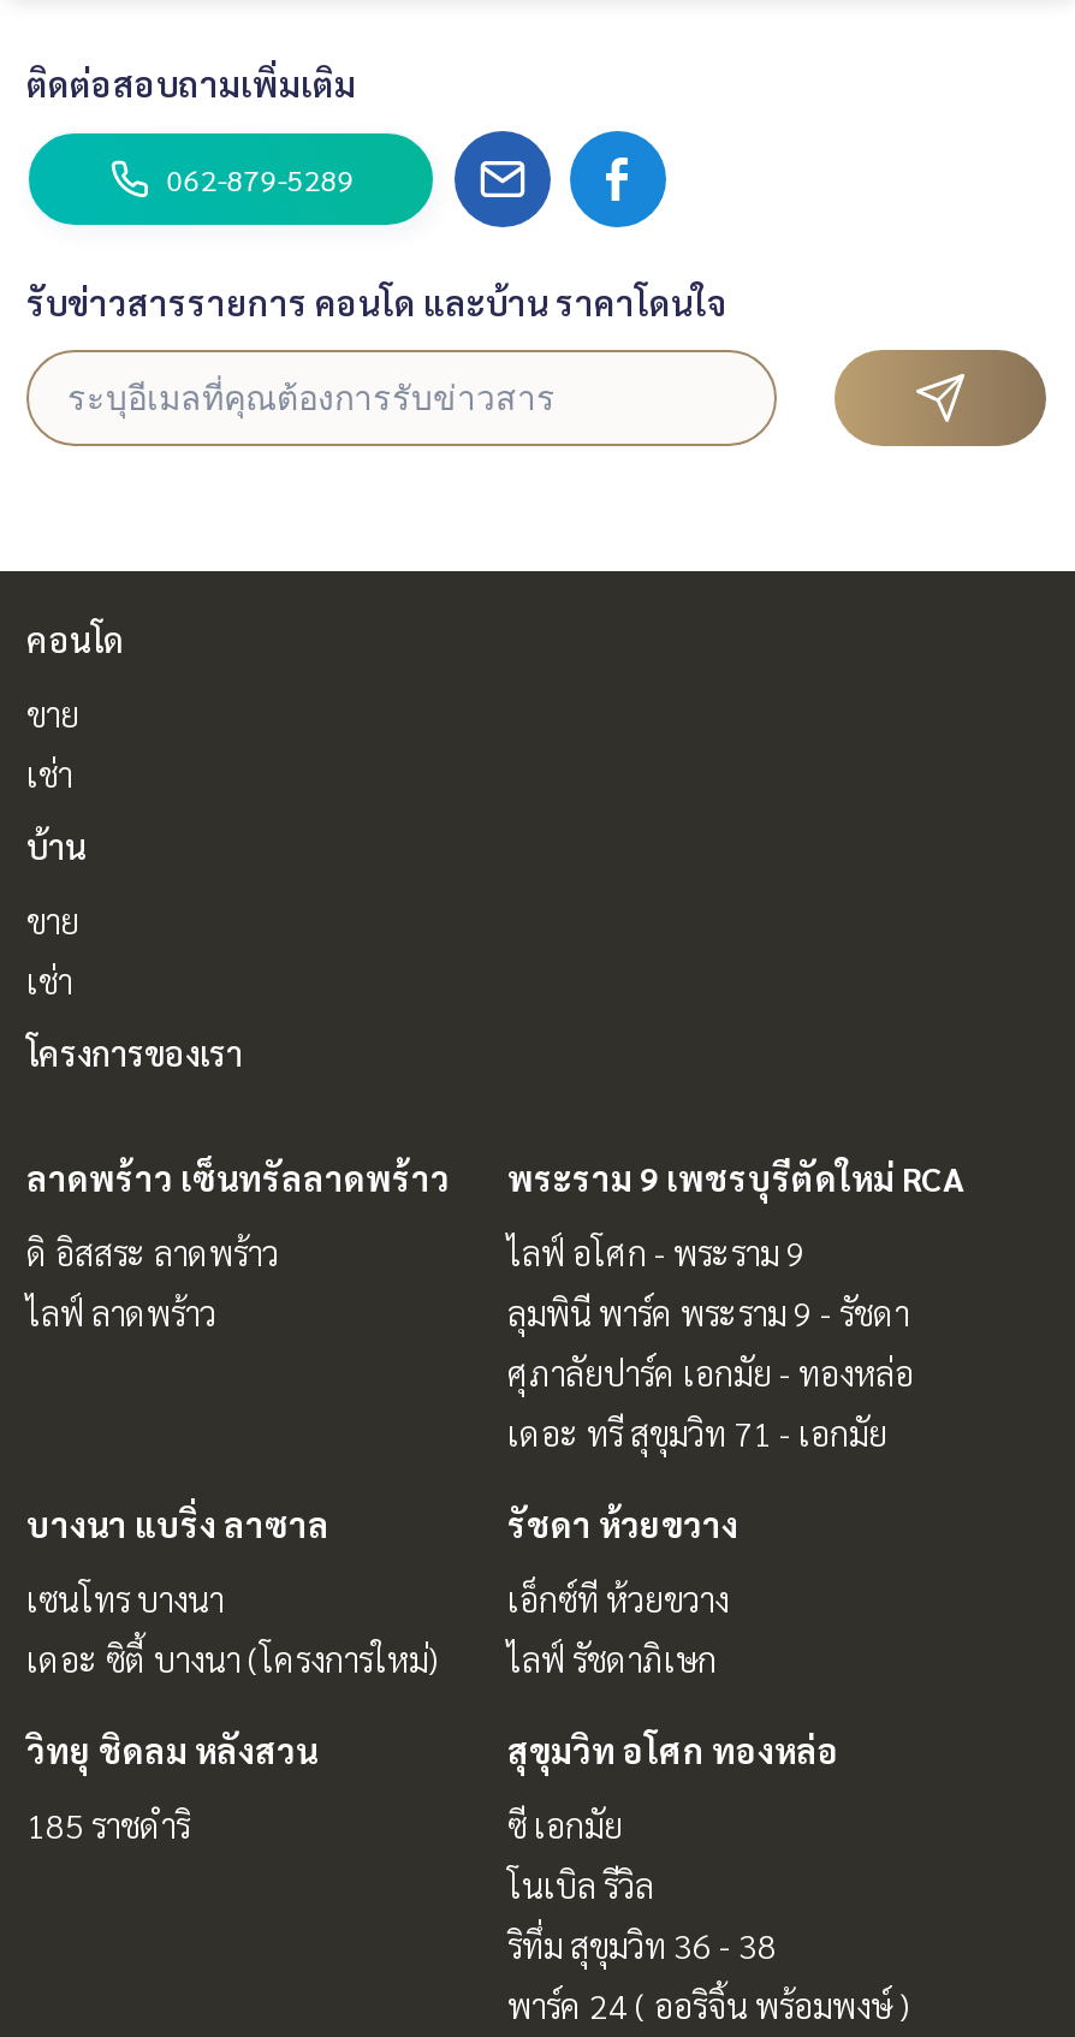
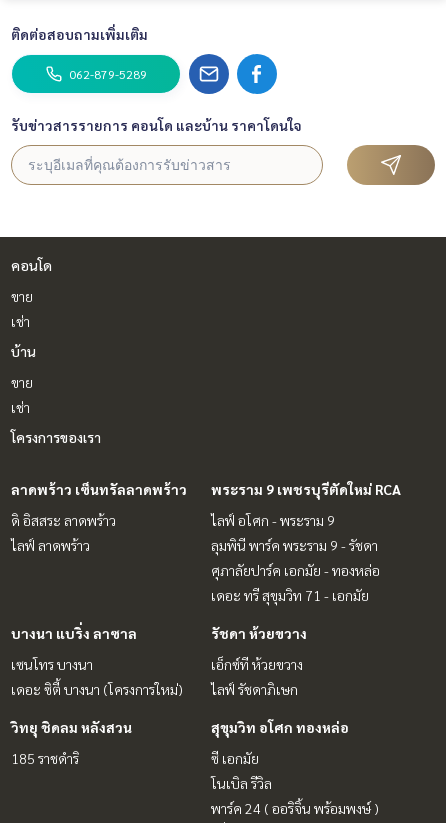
- ริทึ่ม สุขุมวิท 36 - 38
